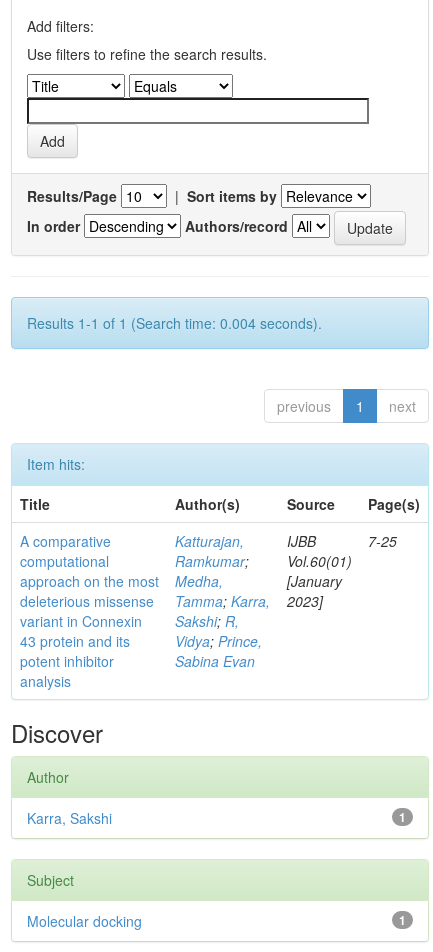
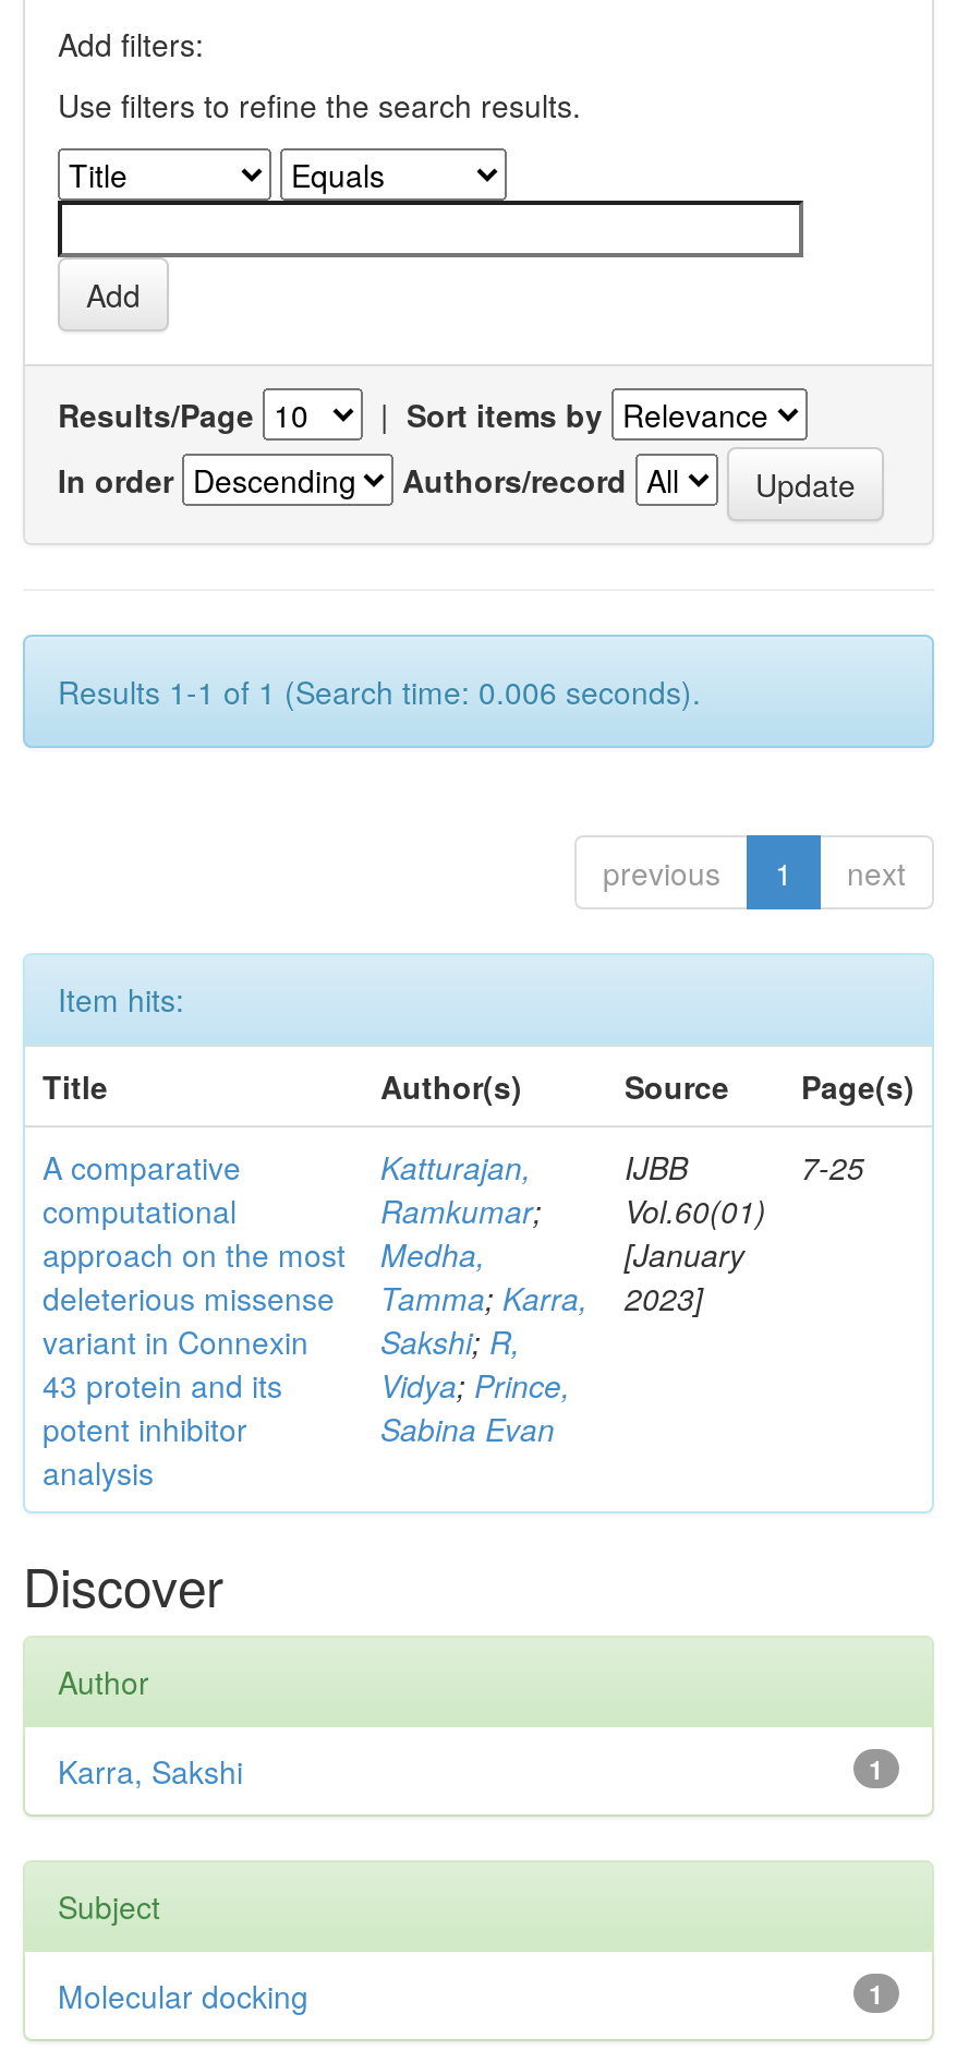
- Results 1-1 of 1 (Search time: 0.004 seconds).
+ Results 1-1 of 1 (Search time: 0.006 seconds).
